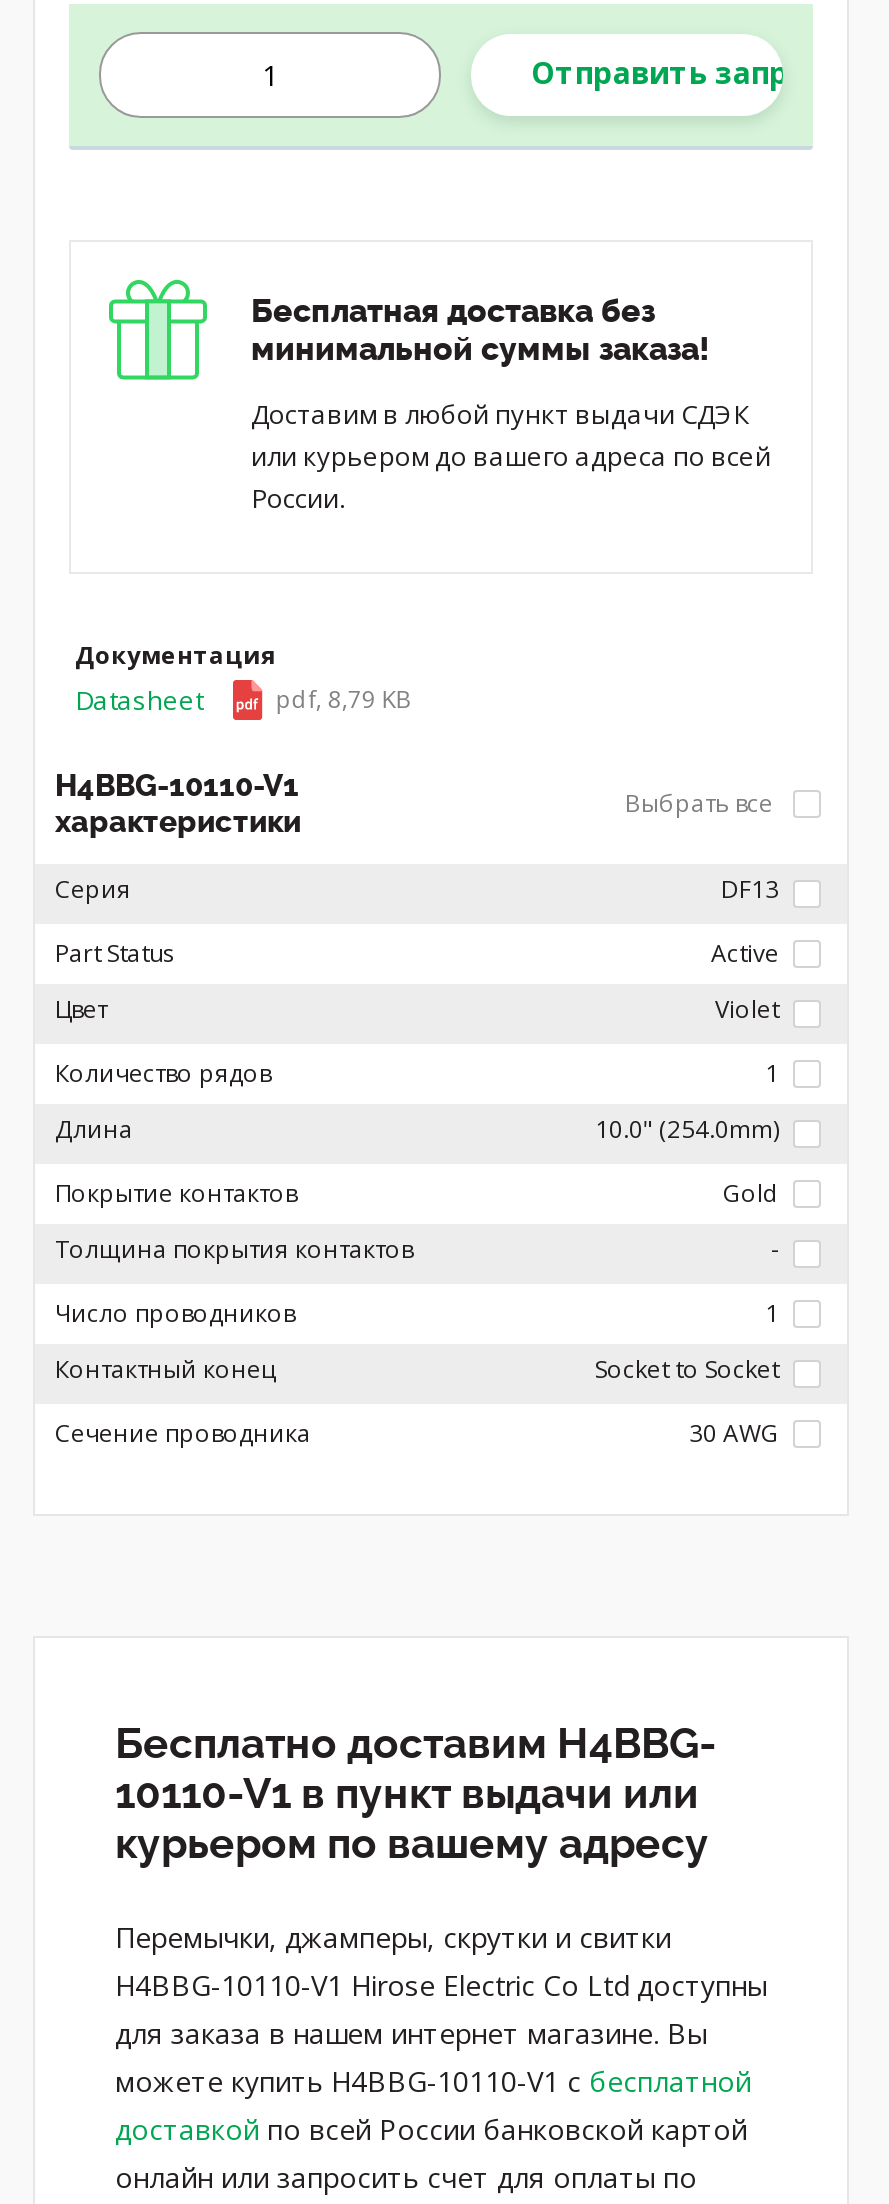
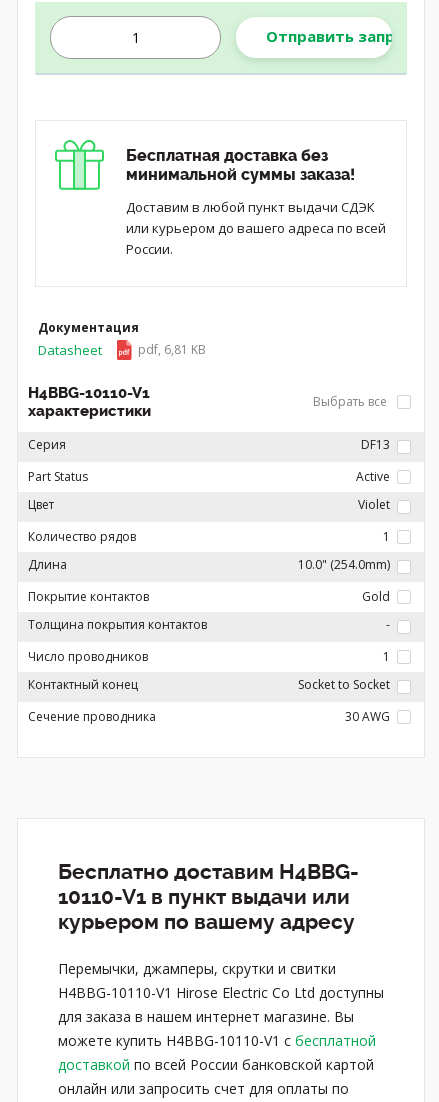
- pdf, 8,79 KB
+ pdf, 6,81 KB
